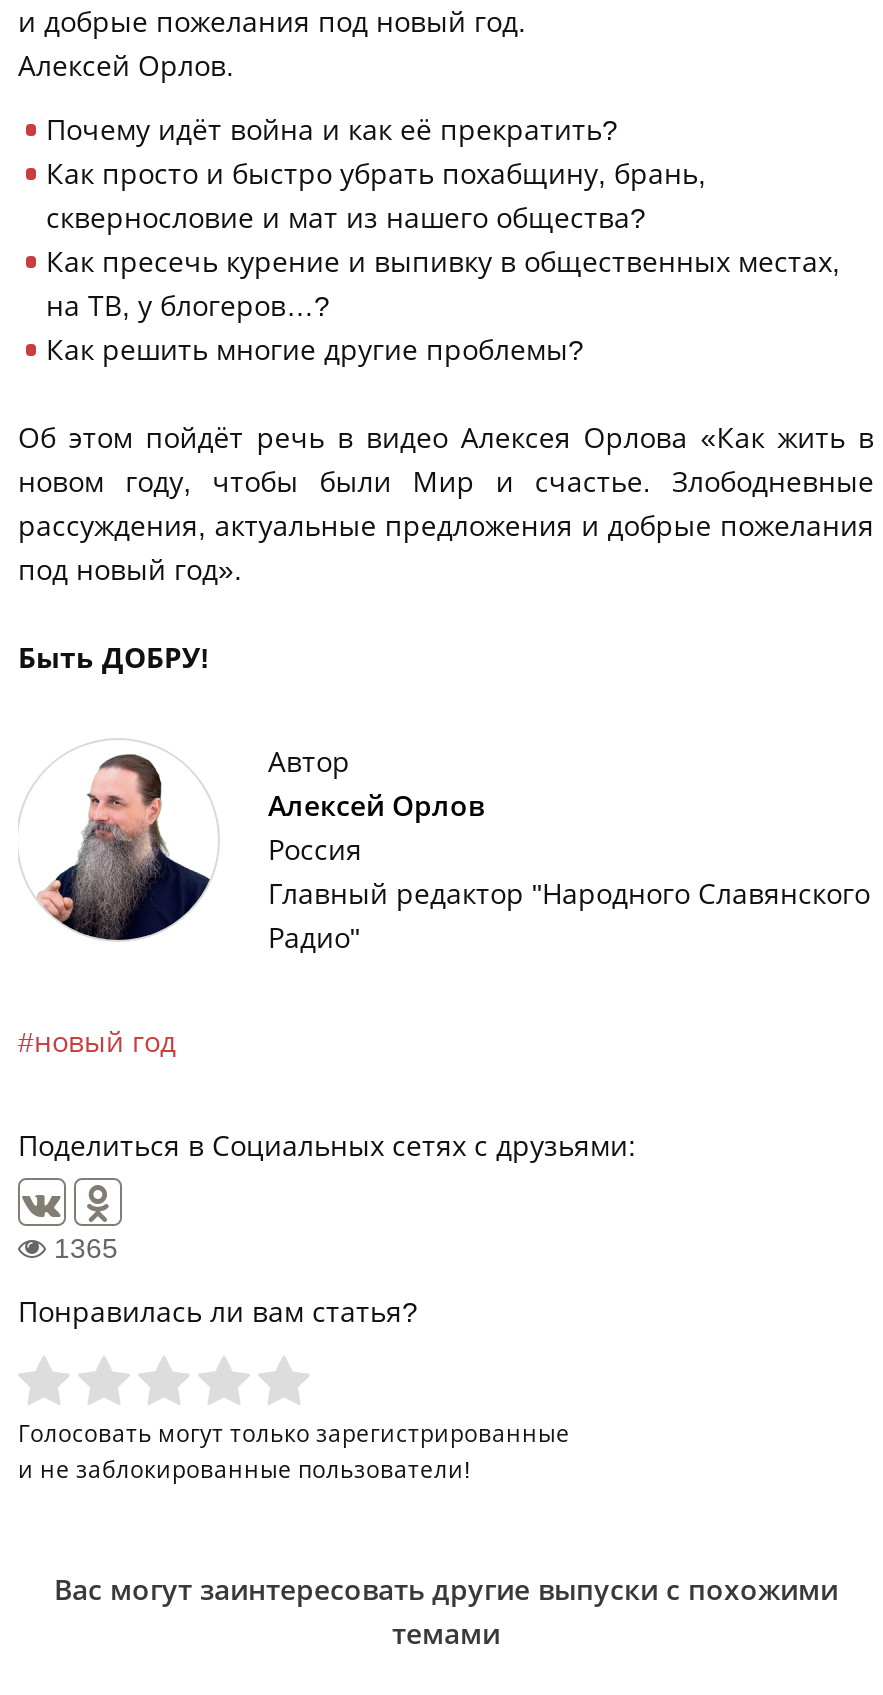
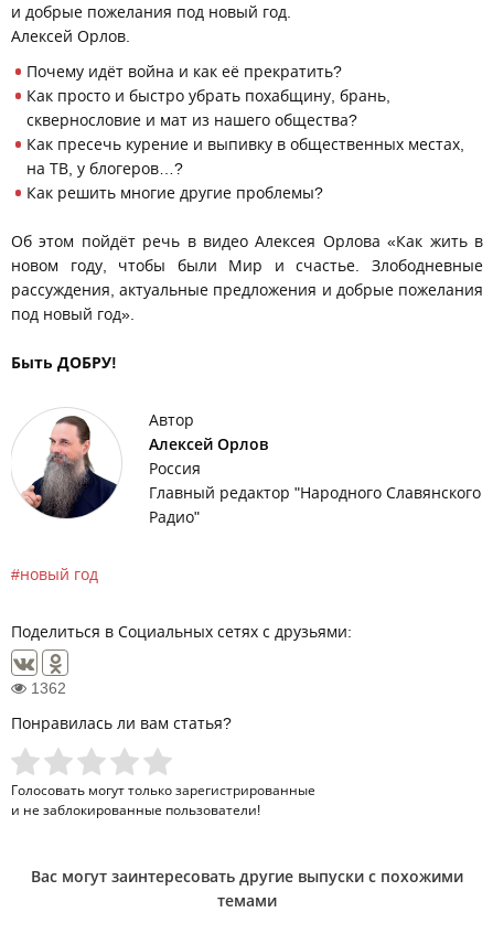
- 1365
+ 1362
